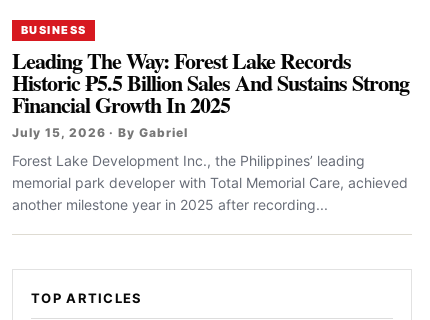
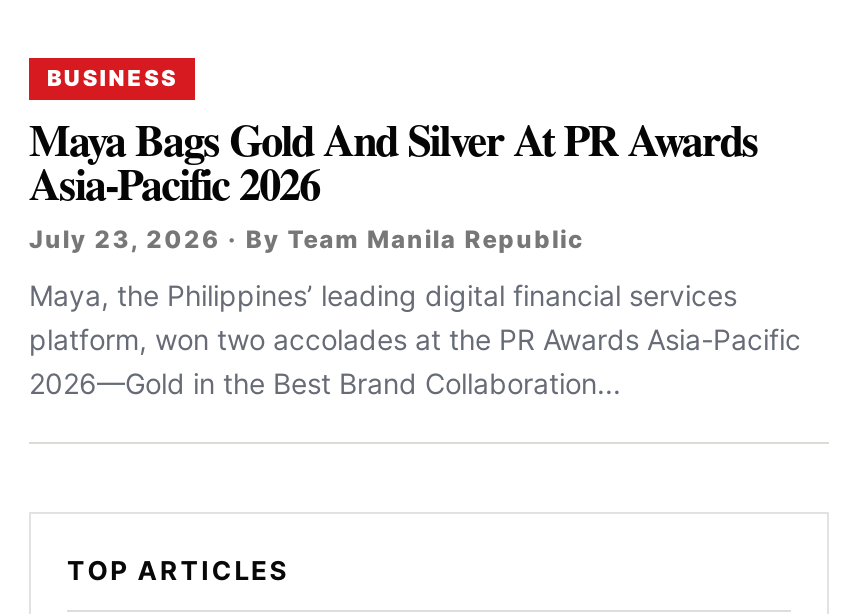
- Leading The Way: Forest Lake Records
- Historic ₱5.5 Billion Sales And Sustains Strong
- Financial Growth In 2025
- July 15, 2026 · By Gabriel
+ Maya Bags Gold And Silver At PR Awards
+ Asia-Pacific 2026
+ July 23, 2026 · By Team Manila Republic

- Forest Lake Development Inc., the Philippines’ leading
- memorial park developer with Total Memorial Care, achieved
- another milestone year in 2025 after recording...
+ Maya, the Philippines’ leading digital financial services
+ platform, won two accolades at the PR Awards Asia-Pacific
+ 2026—Gold in the Best Brand Collaboration...
